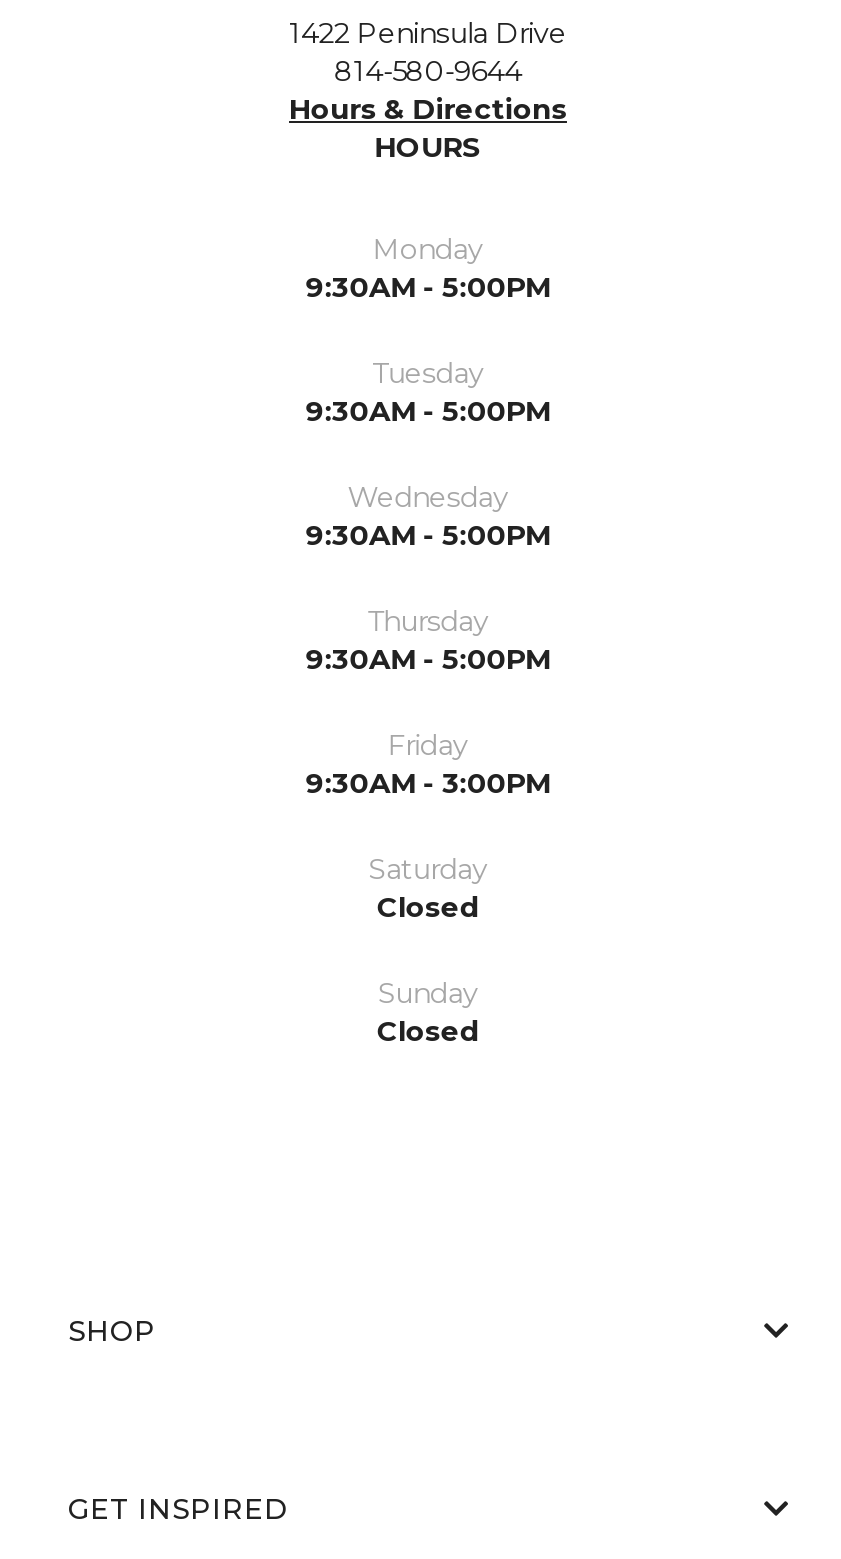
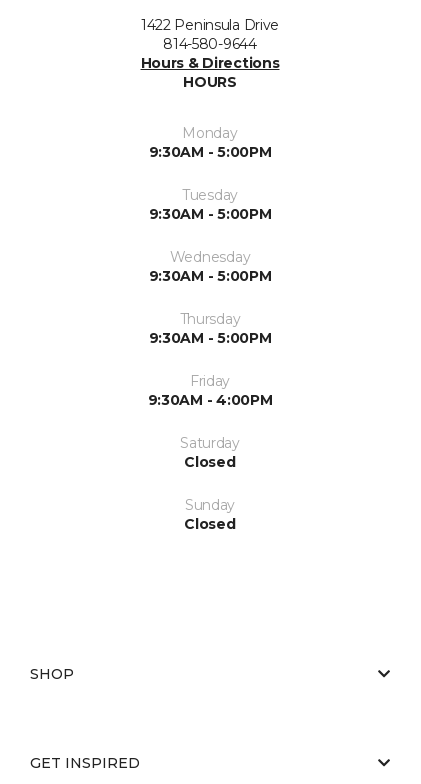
- 9:30AM - 3:00PM
+ 9:30AM - 4:00PM
